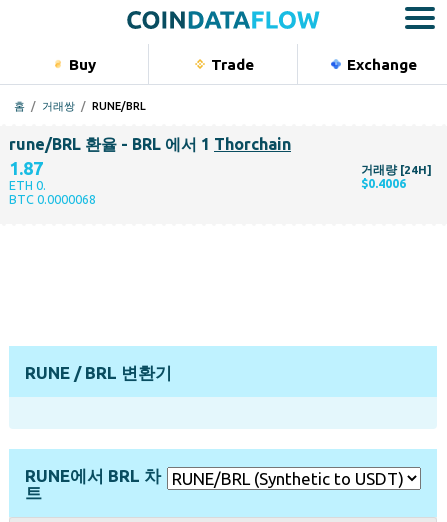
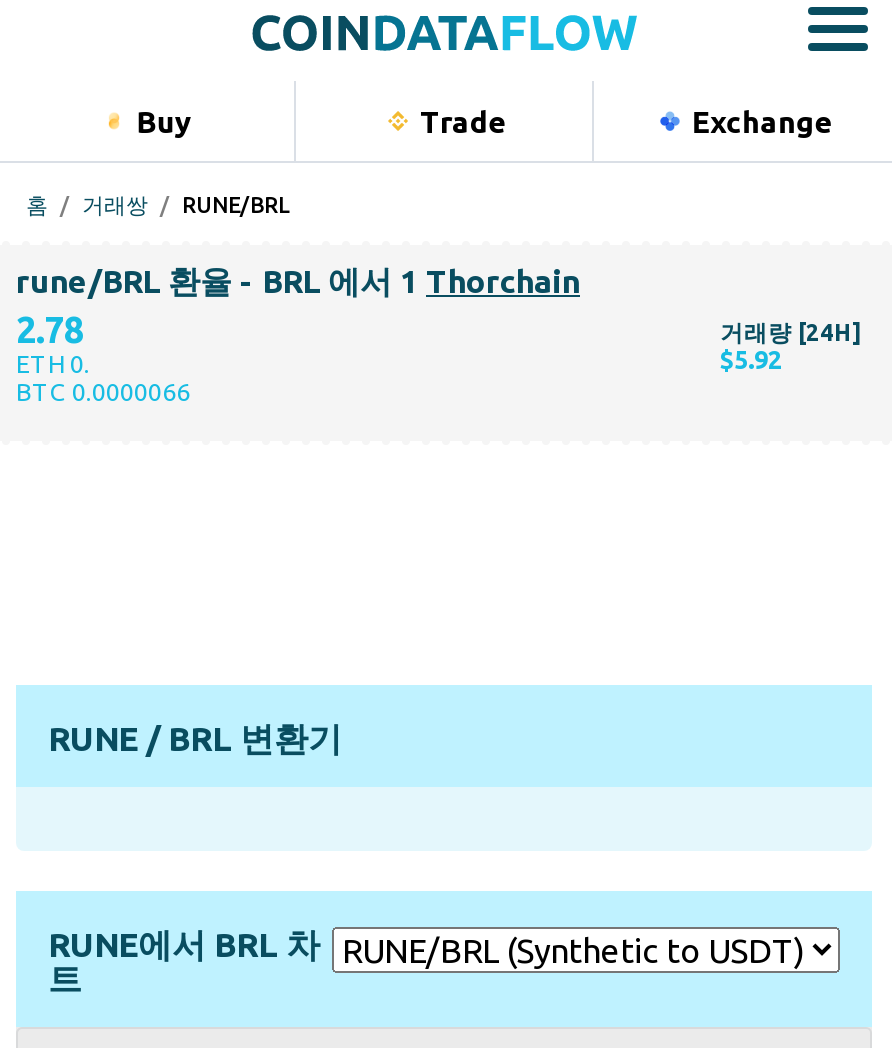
- 1.87
+ 2.78

- $0.4006
+ $5.92

- BTC 0.0000068
+ BTC 0.0000066
